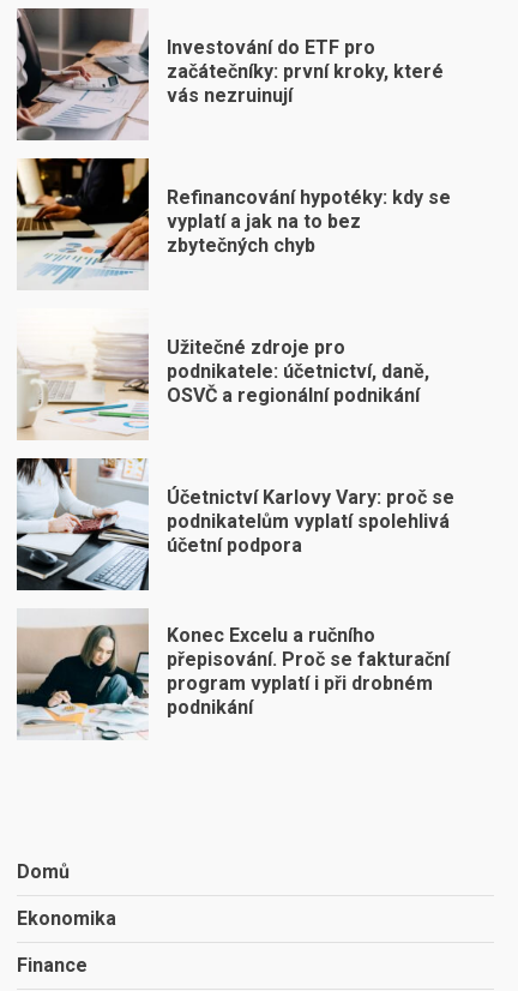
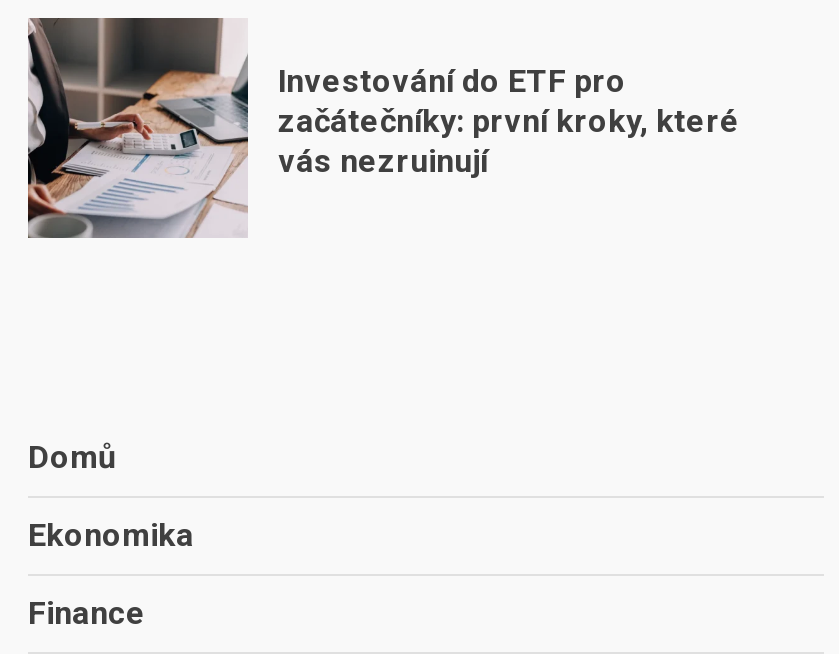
- [image]
- Refinancování hypotéky: kdy se
- vyplatí a jak na to bez
- zbytečných chyb

- [image]
- Užitečné zdroje pro
- podnikatele: účetnictví, daně,
- OSVČ a regionální podnikání

- [image]
- Účetnictví Karlovy Vary: proč se
- podnikatelům vyplatí spolehlivá
- účetní podpora

- [image]
- Konec Excelu a ručního
- přepisování. Proč se fakturační
- program vyplatí i při drobném
- podnikání
